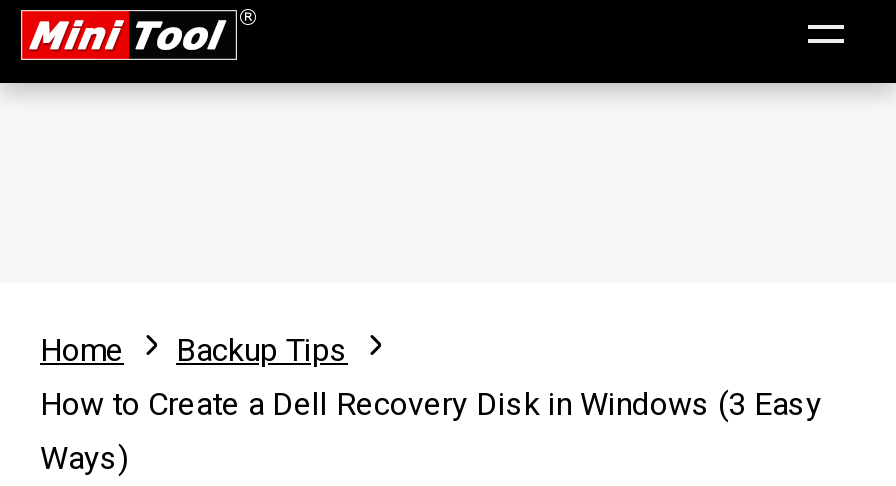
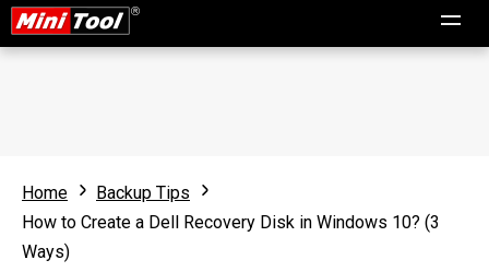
- How to Create a Dell Recovery Disk in Windows (3 Easy
+ How to Create a Dell Recovery Disk in Windows 10? (3
